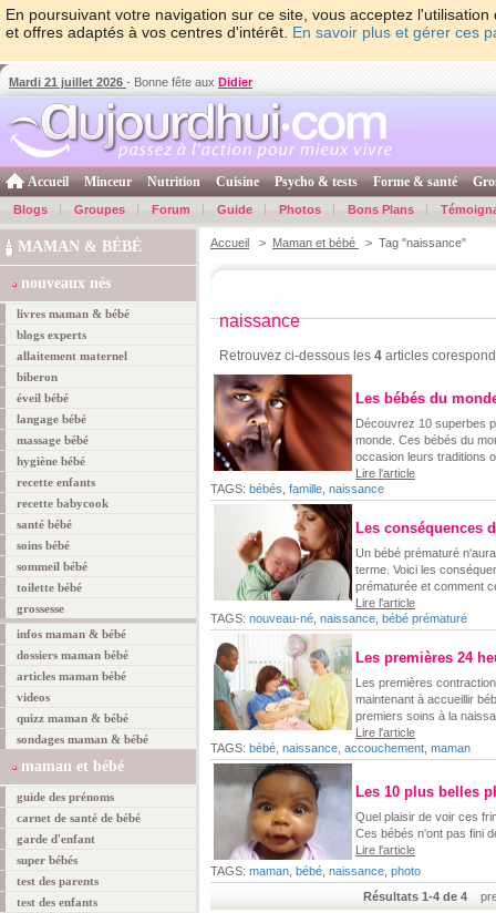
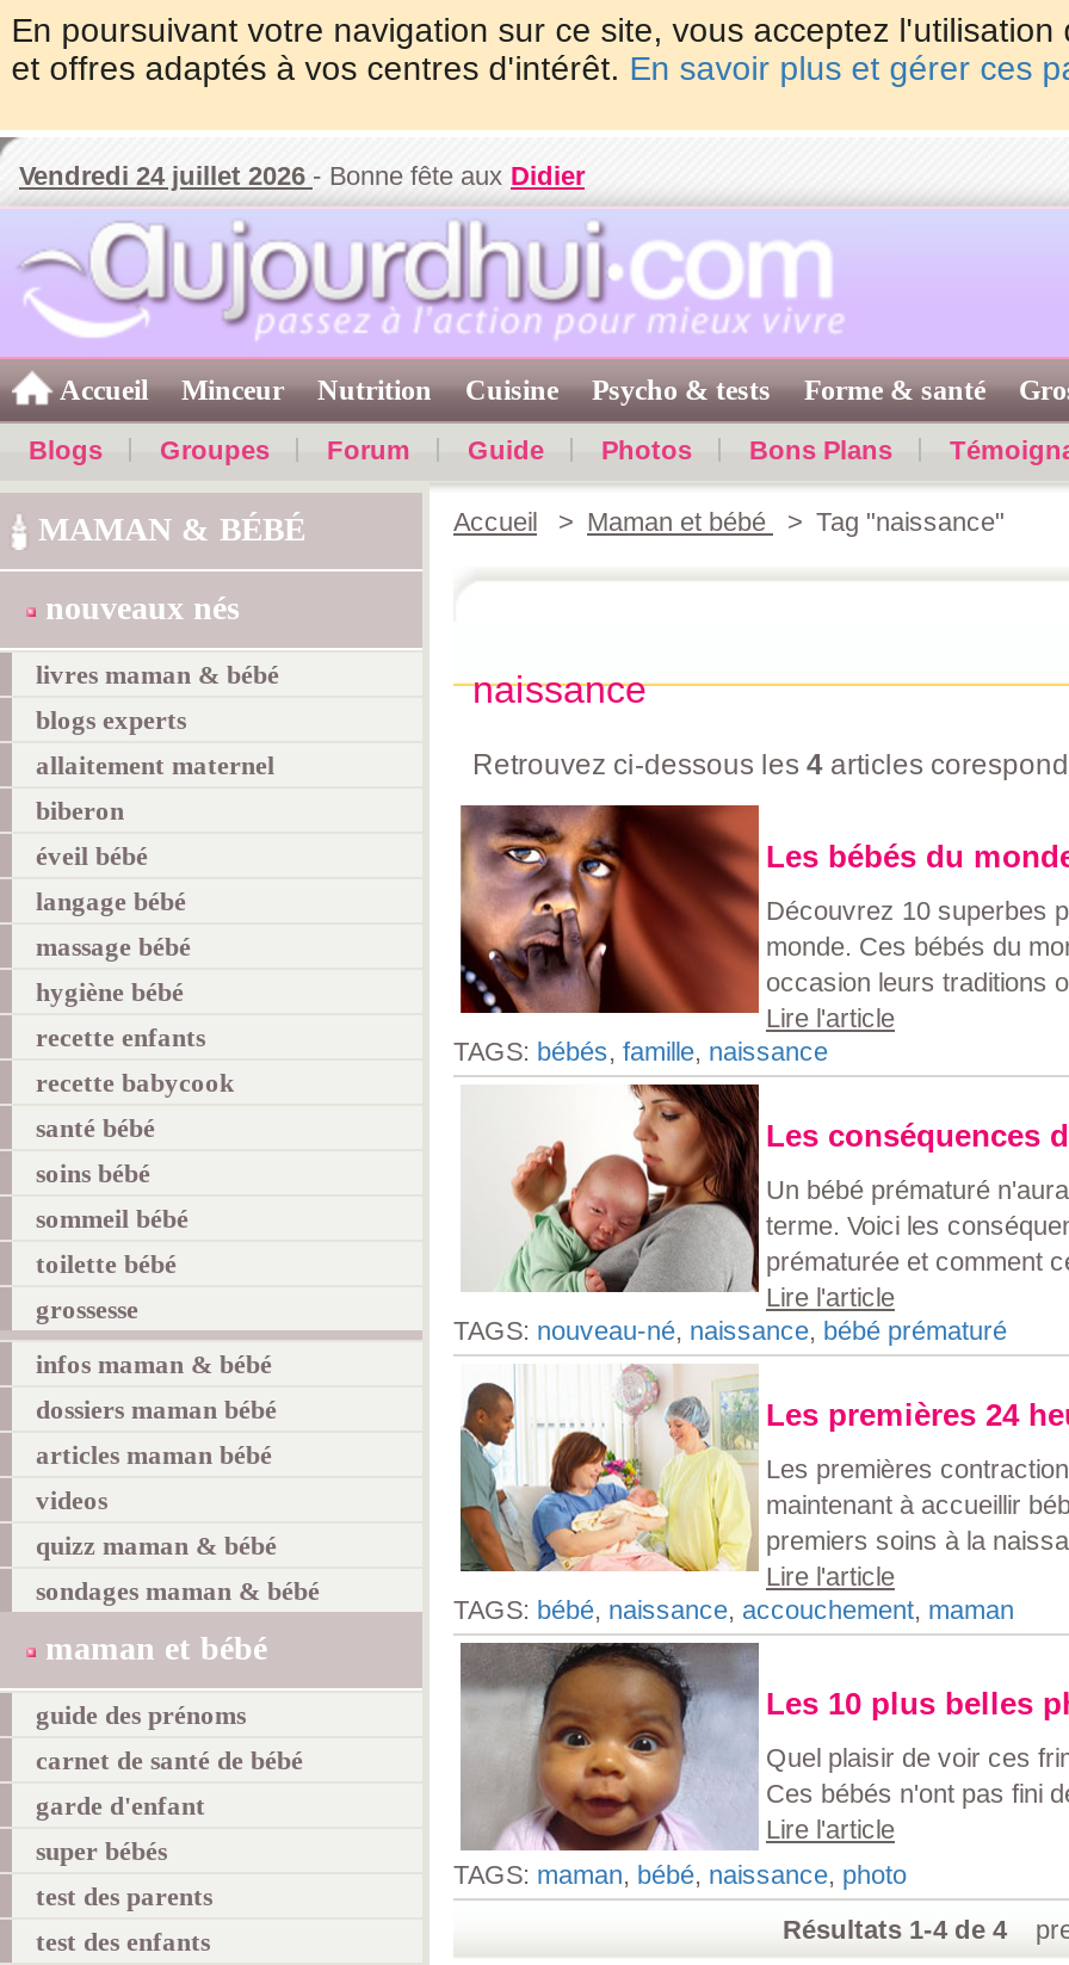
- Mardi 21 juillet 2026 - Bonne fête aux Didier
+ Vendredi 24 juillet 2026 - Bonne fête aux Didier
